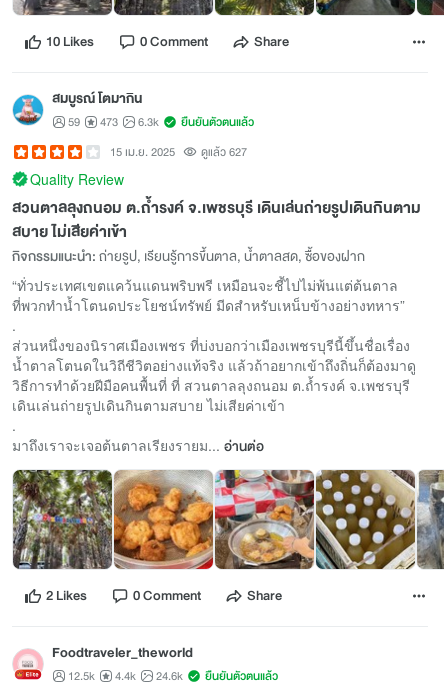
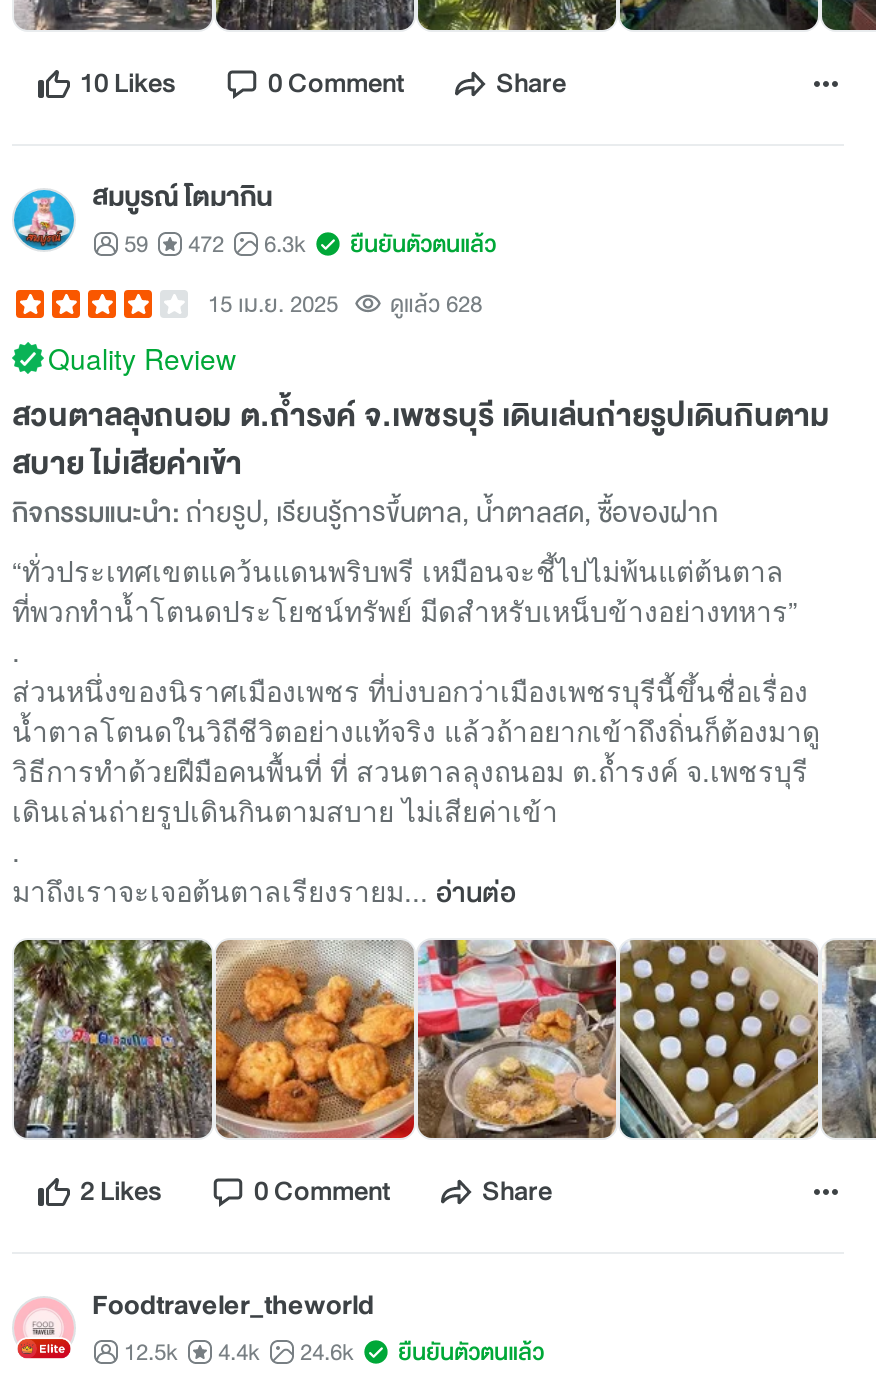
- 59 473 6.3k ยืนยันตัวตนแล้ว
+ 59 472 6.3k ยืนยันตัวตนแล้ว

- 15 เม.ย. 2025 ดูแล้ว 627
+ 15 เม.ย. 2025 ดูแล้ว 628
